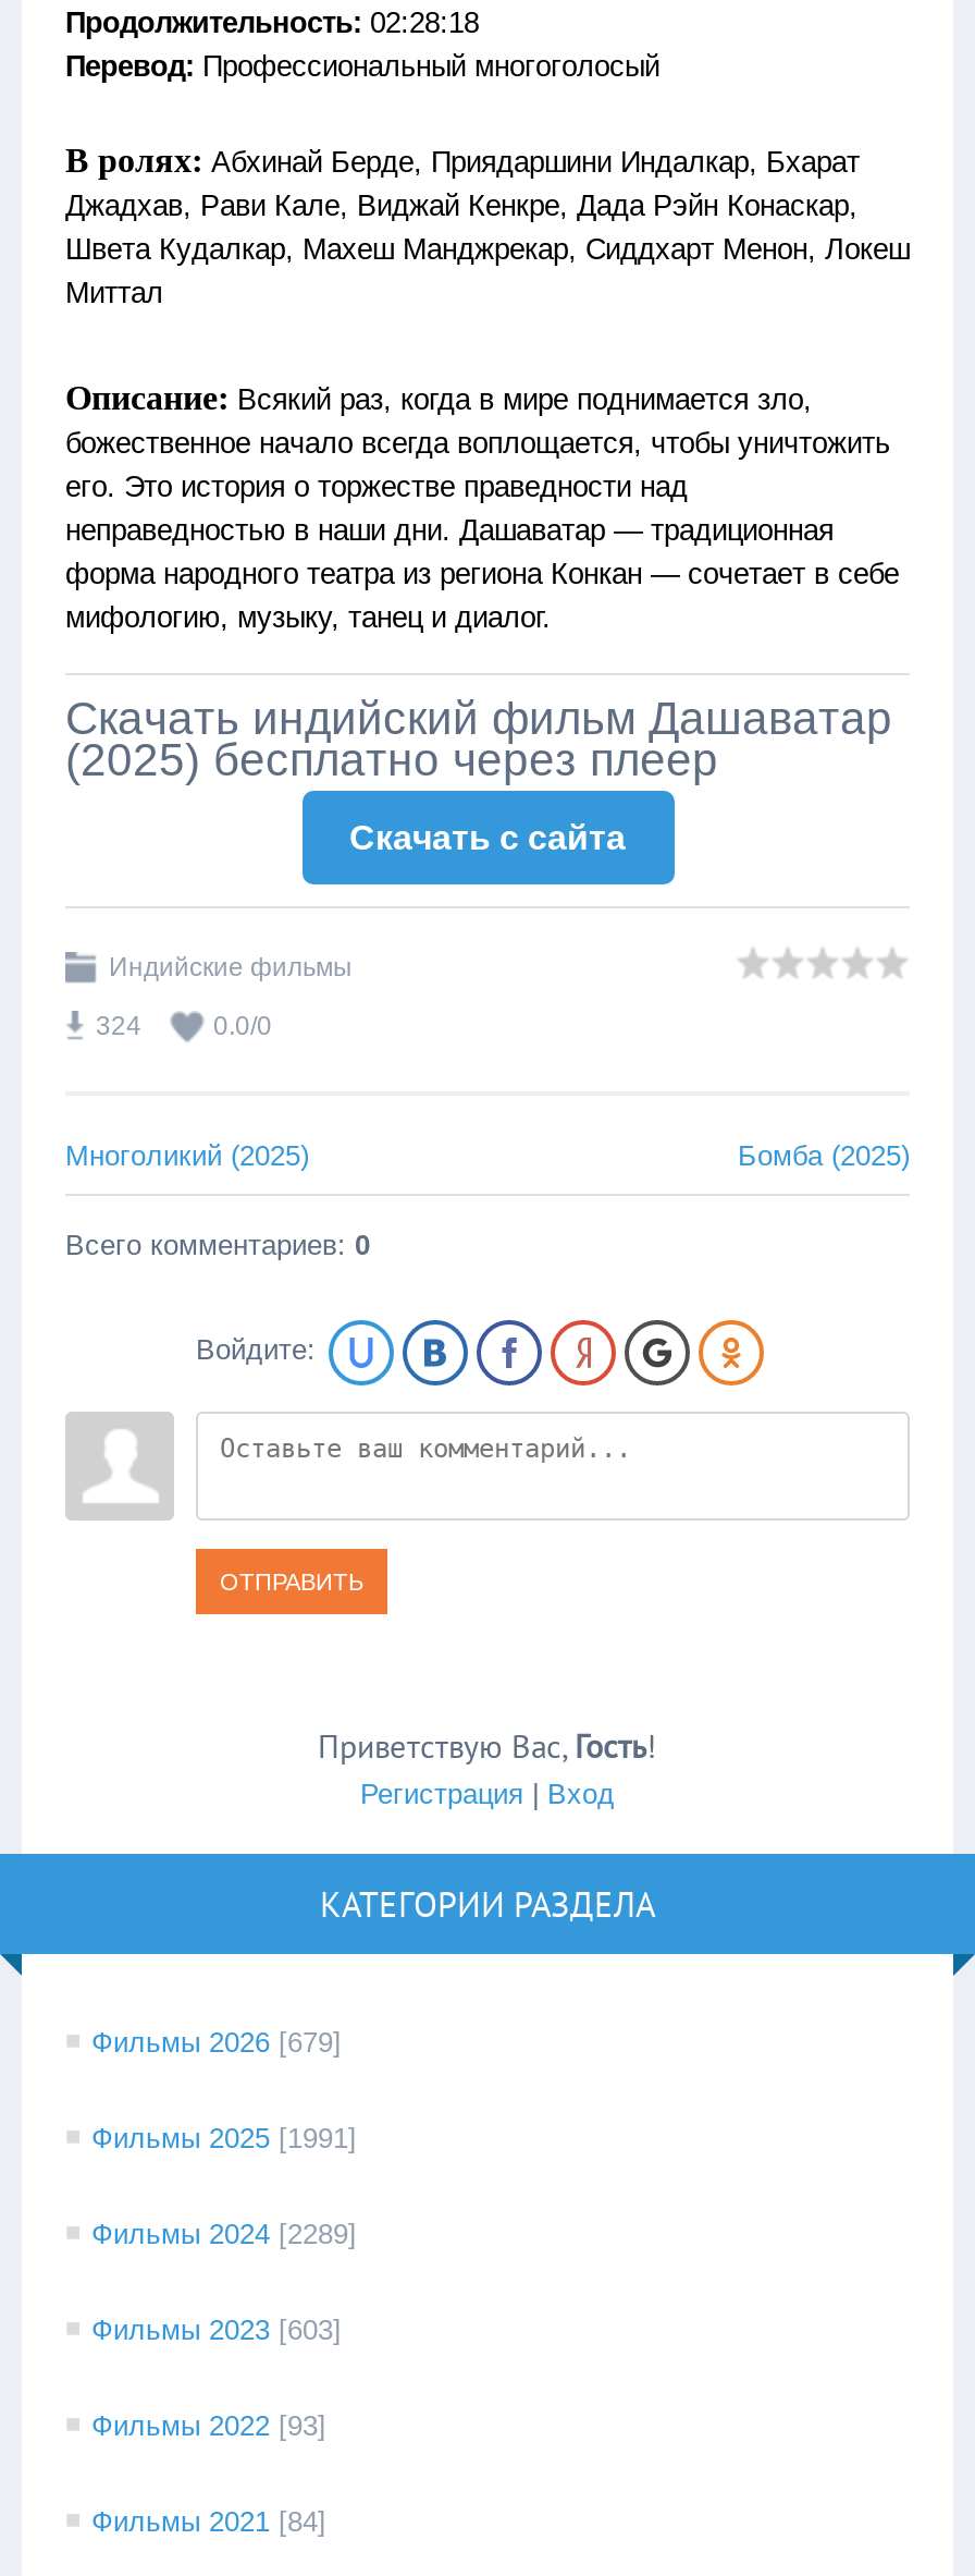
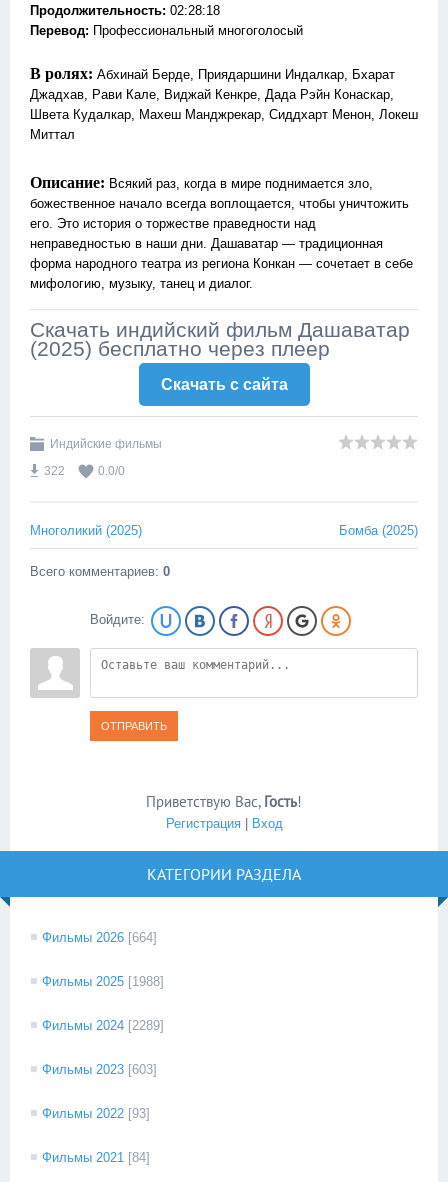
- 324
+ 322

- Фильмы 2026 [679]
+ Фильмы 2026 [664]

- Фильмы 2025 [1991]
+ Фильмы 2025 [1988]
